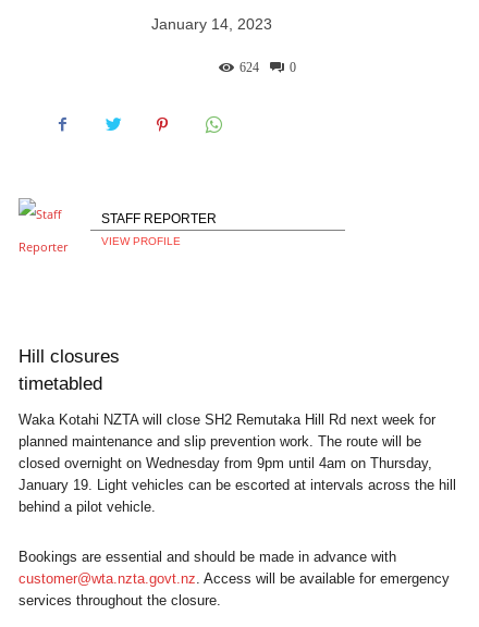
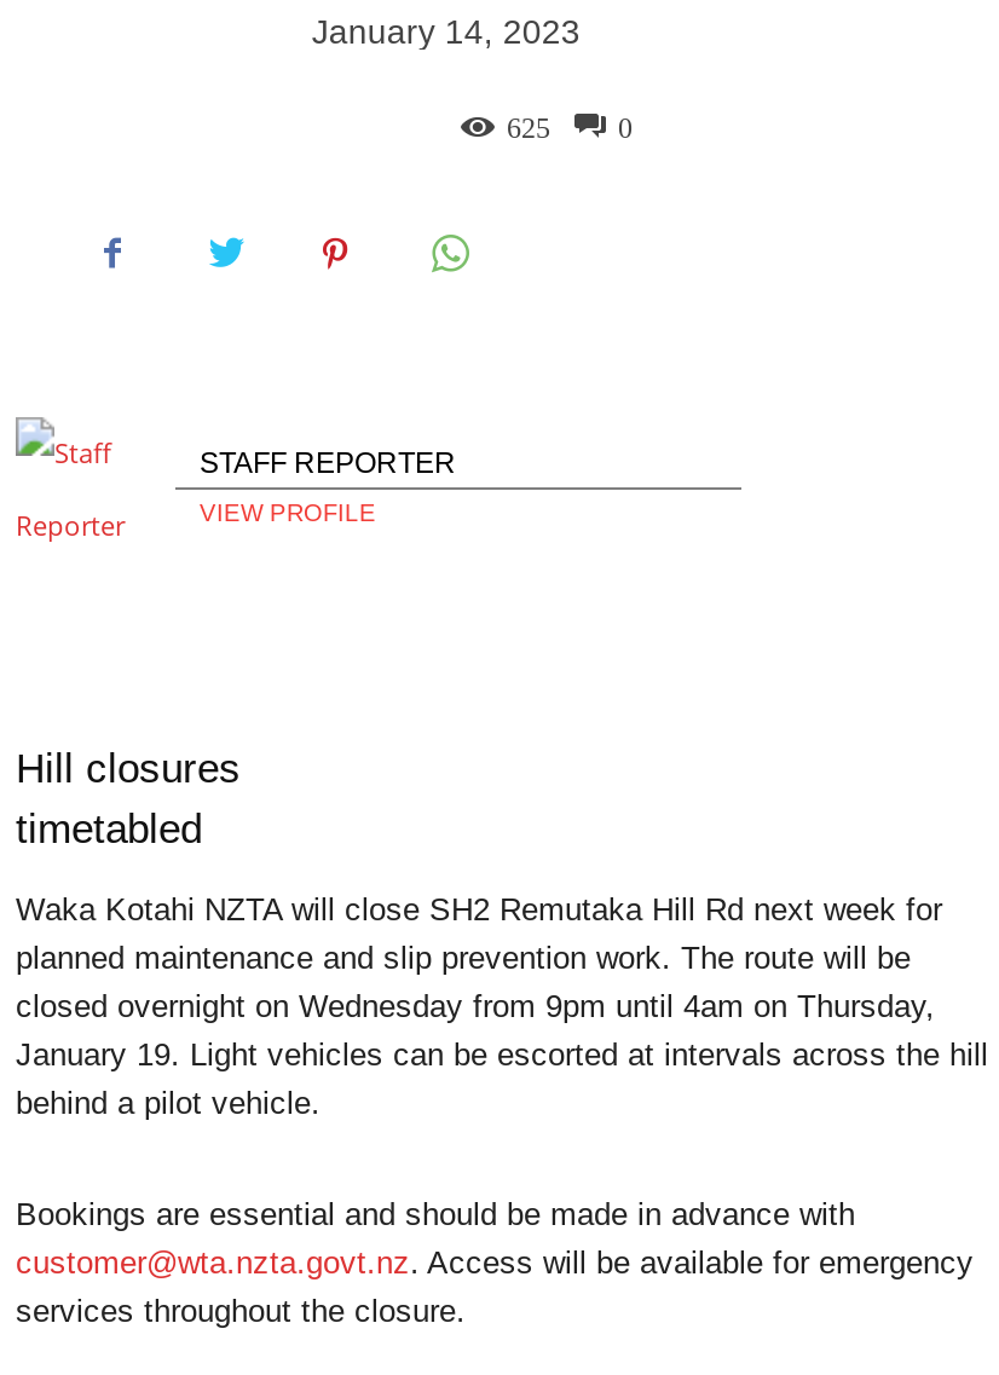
- 624 0
+ 625 0
